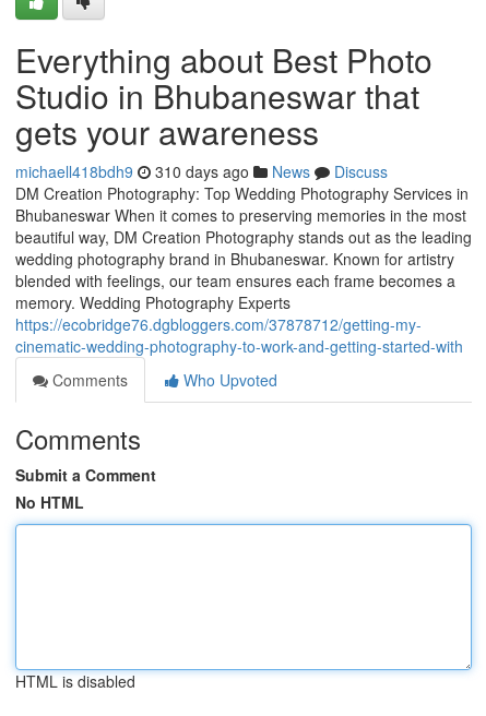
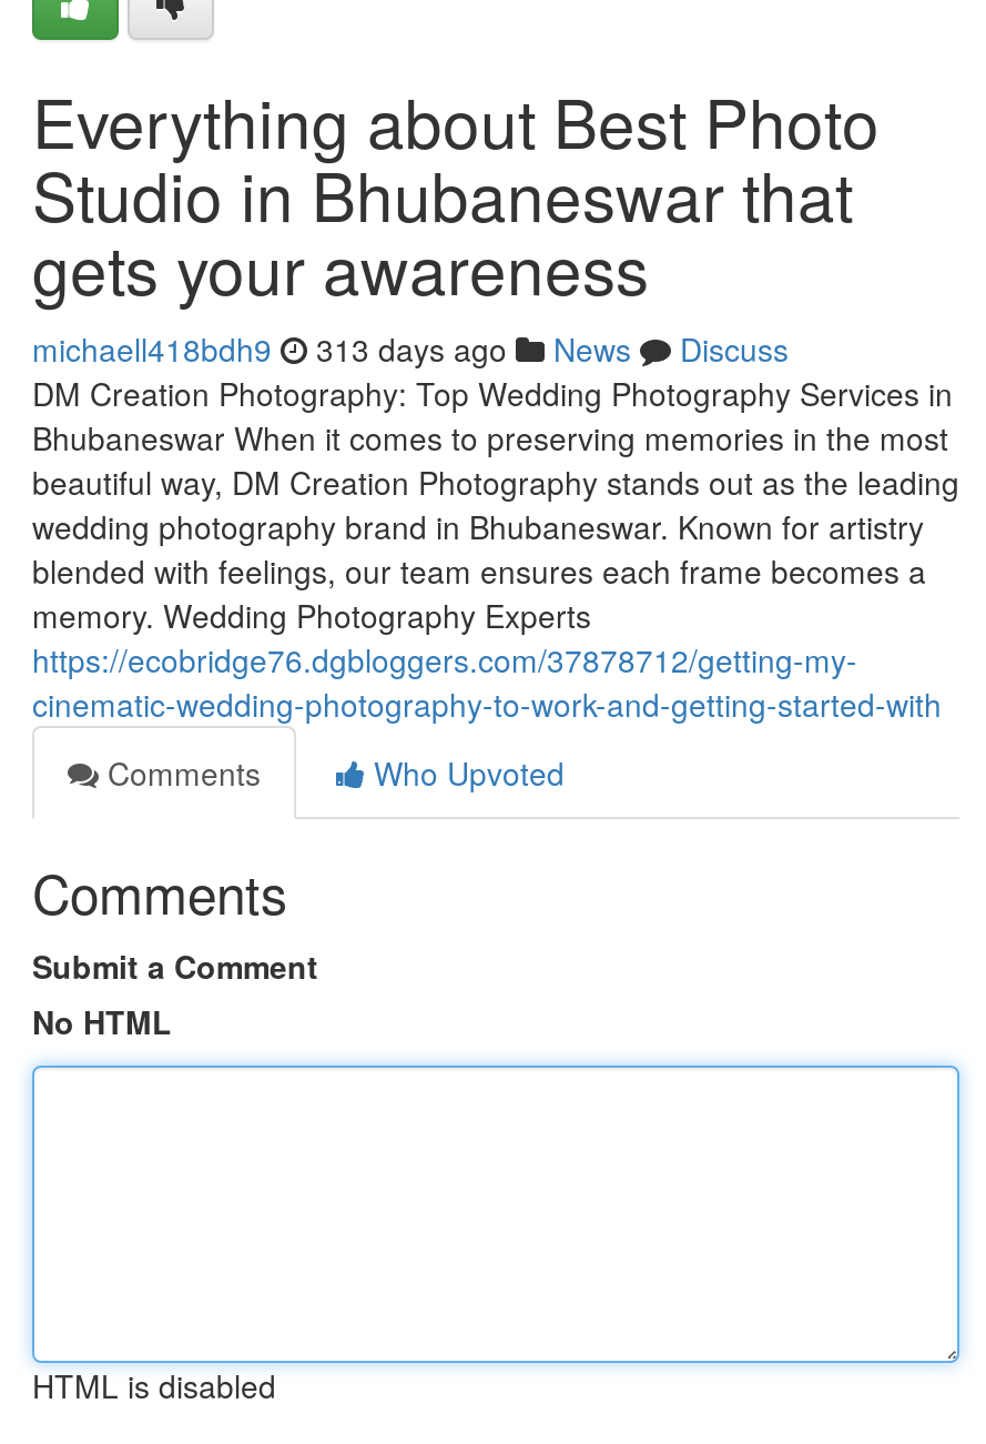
- michaell418bdh9 310 days ago News Discuss
+ michaell418bdh9 313 days ago News Discuss
